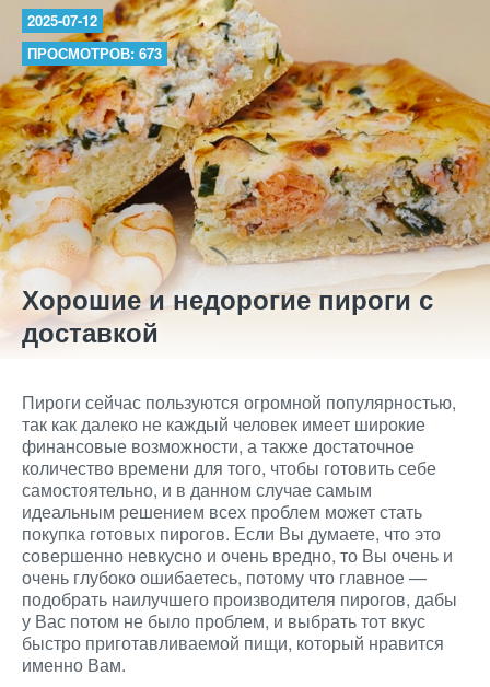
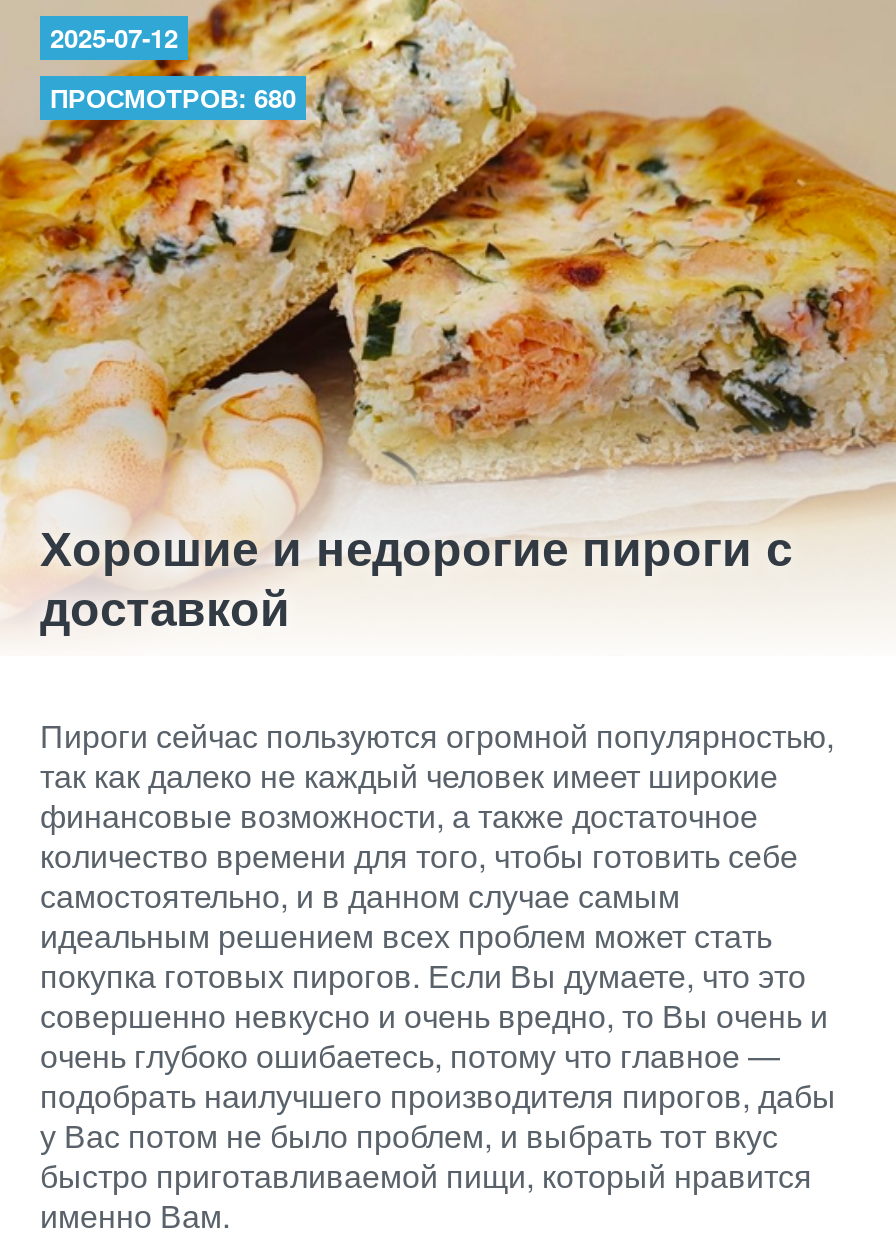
- ПРОСМОТРОВ: 673
+ ПРОСМОТРОВ: 680
